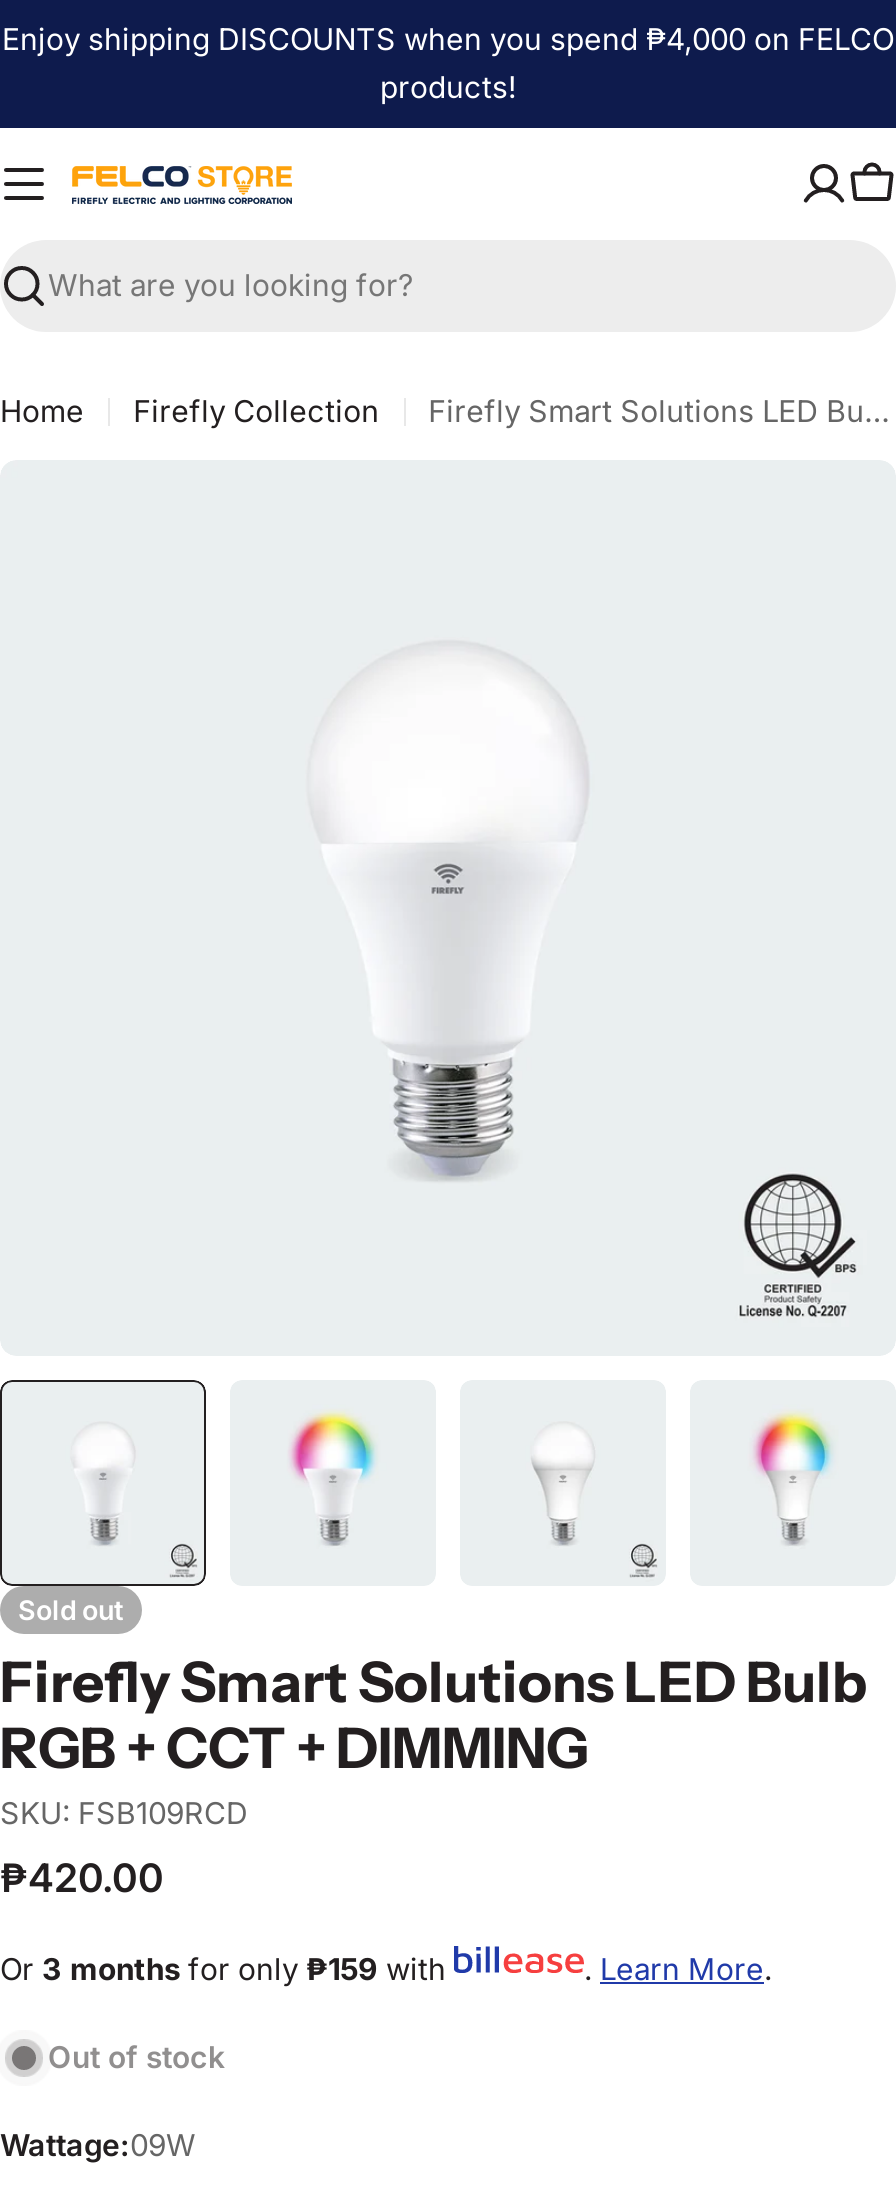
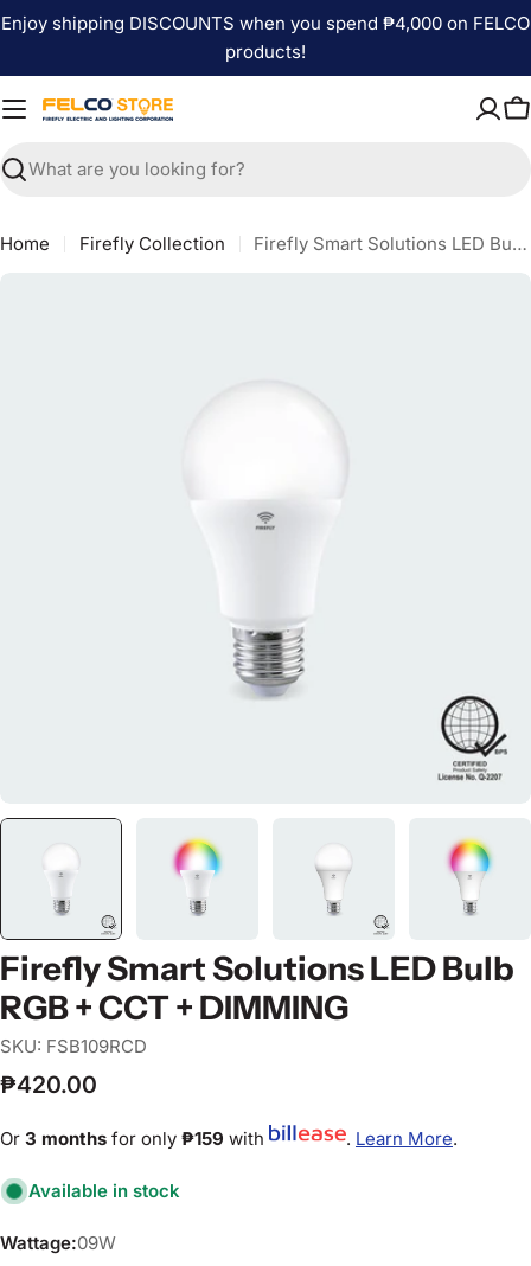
- Sold out

- Out of stock
+ Available in stock
